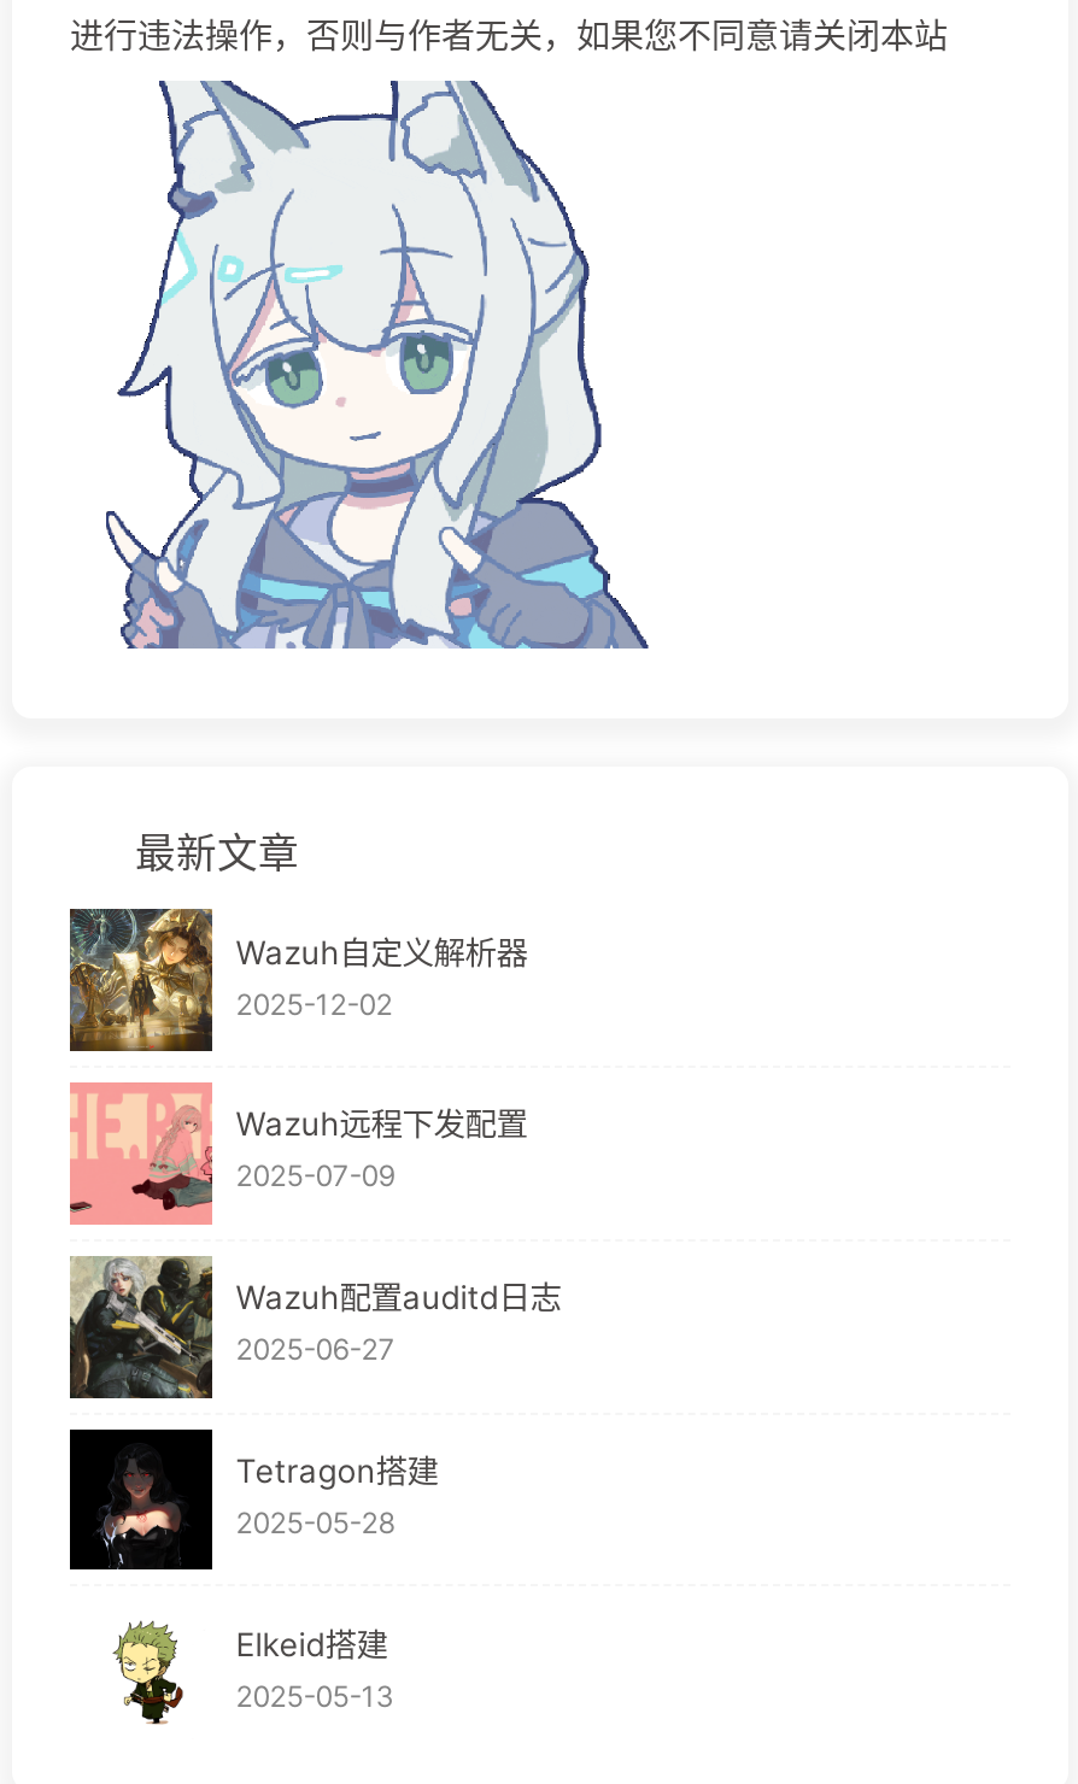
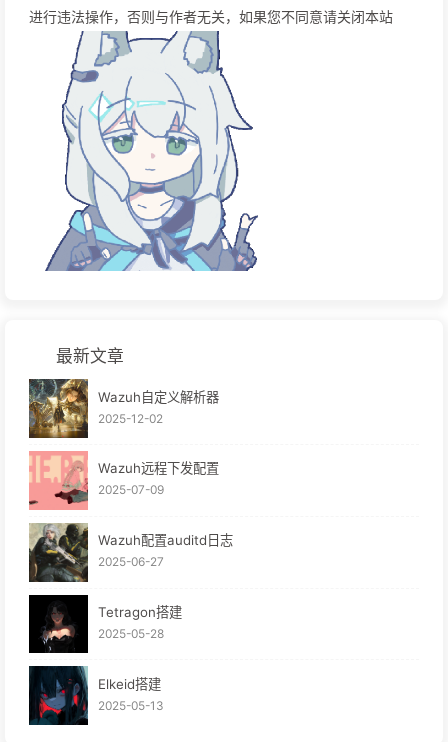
- [image]
+ [image]

- [image]
+ [image]
